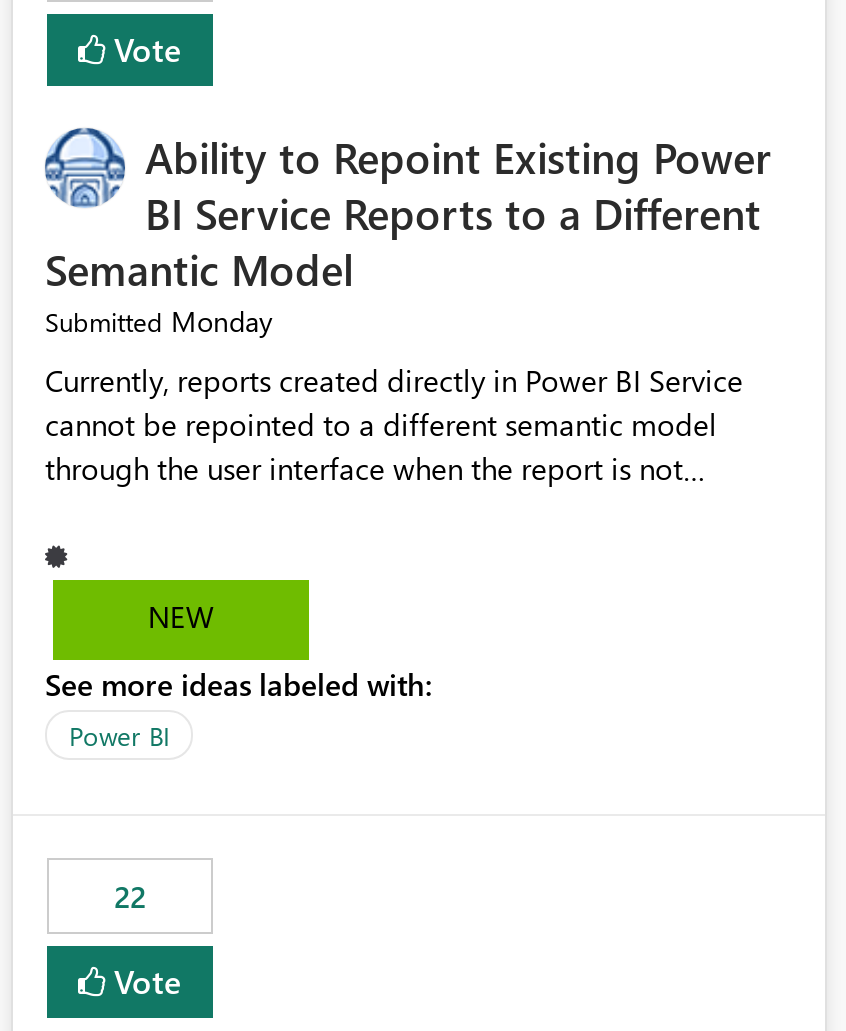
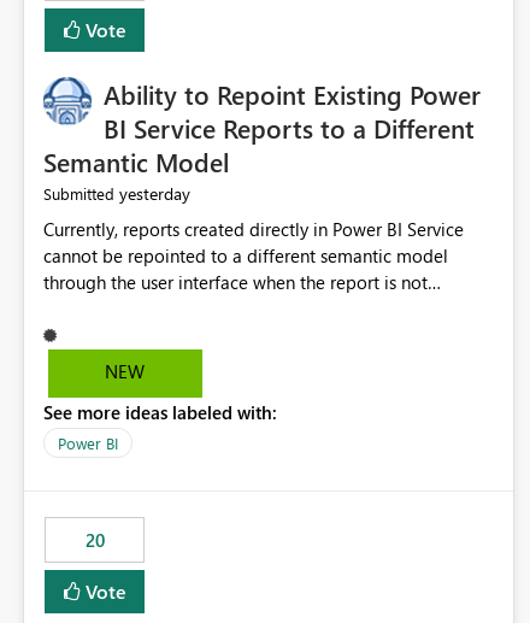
- Submitted Monday
+ Submitted yesterday

- 22
+ 20
